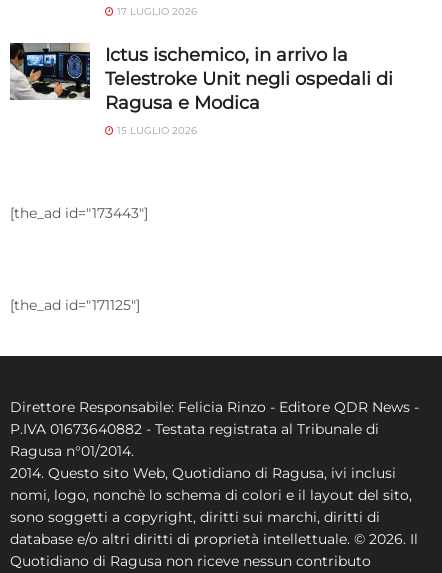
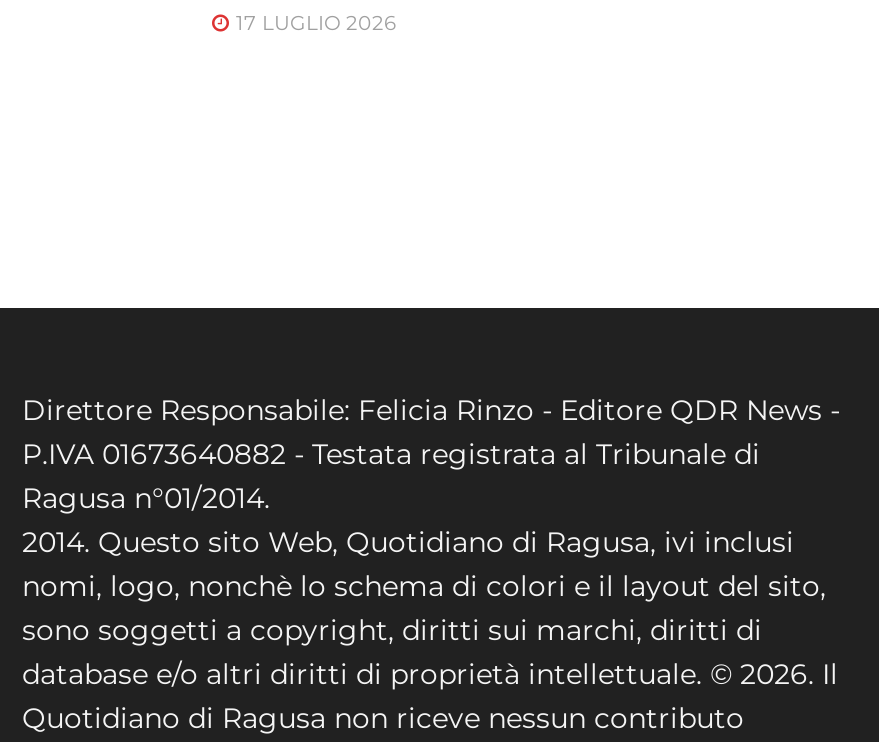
- [image]
- Ictus ischemico, in arrivo la
- Telestroke Unit negli ospedali di
- Ragusa e Modica
- 15 LUGLIO 2026

- [the_ad id="173443"]

- [the_ad id="171125"]
